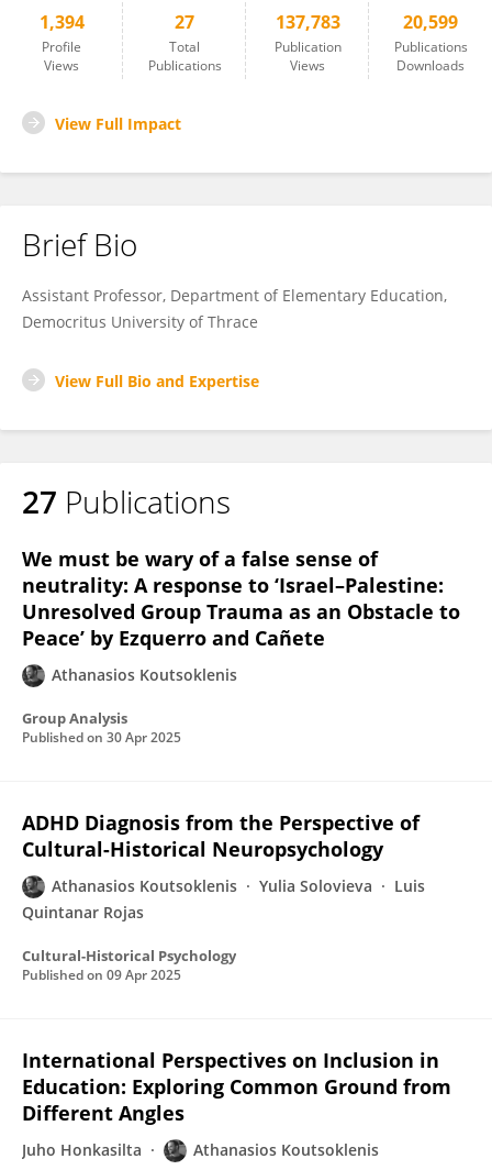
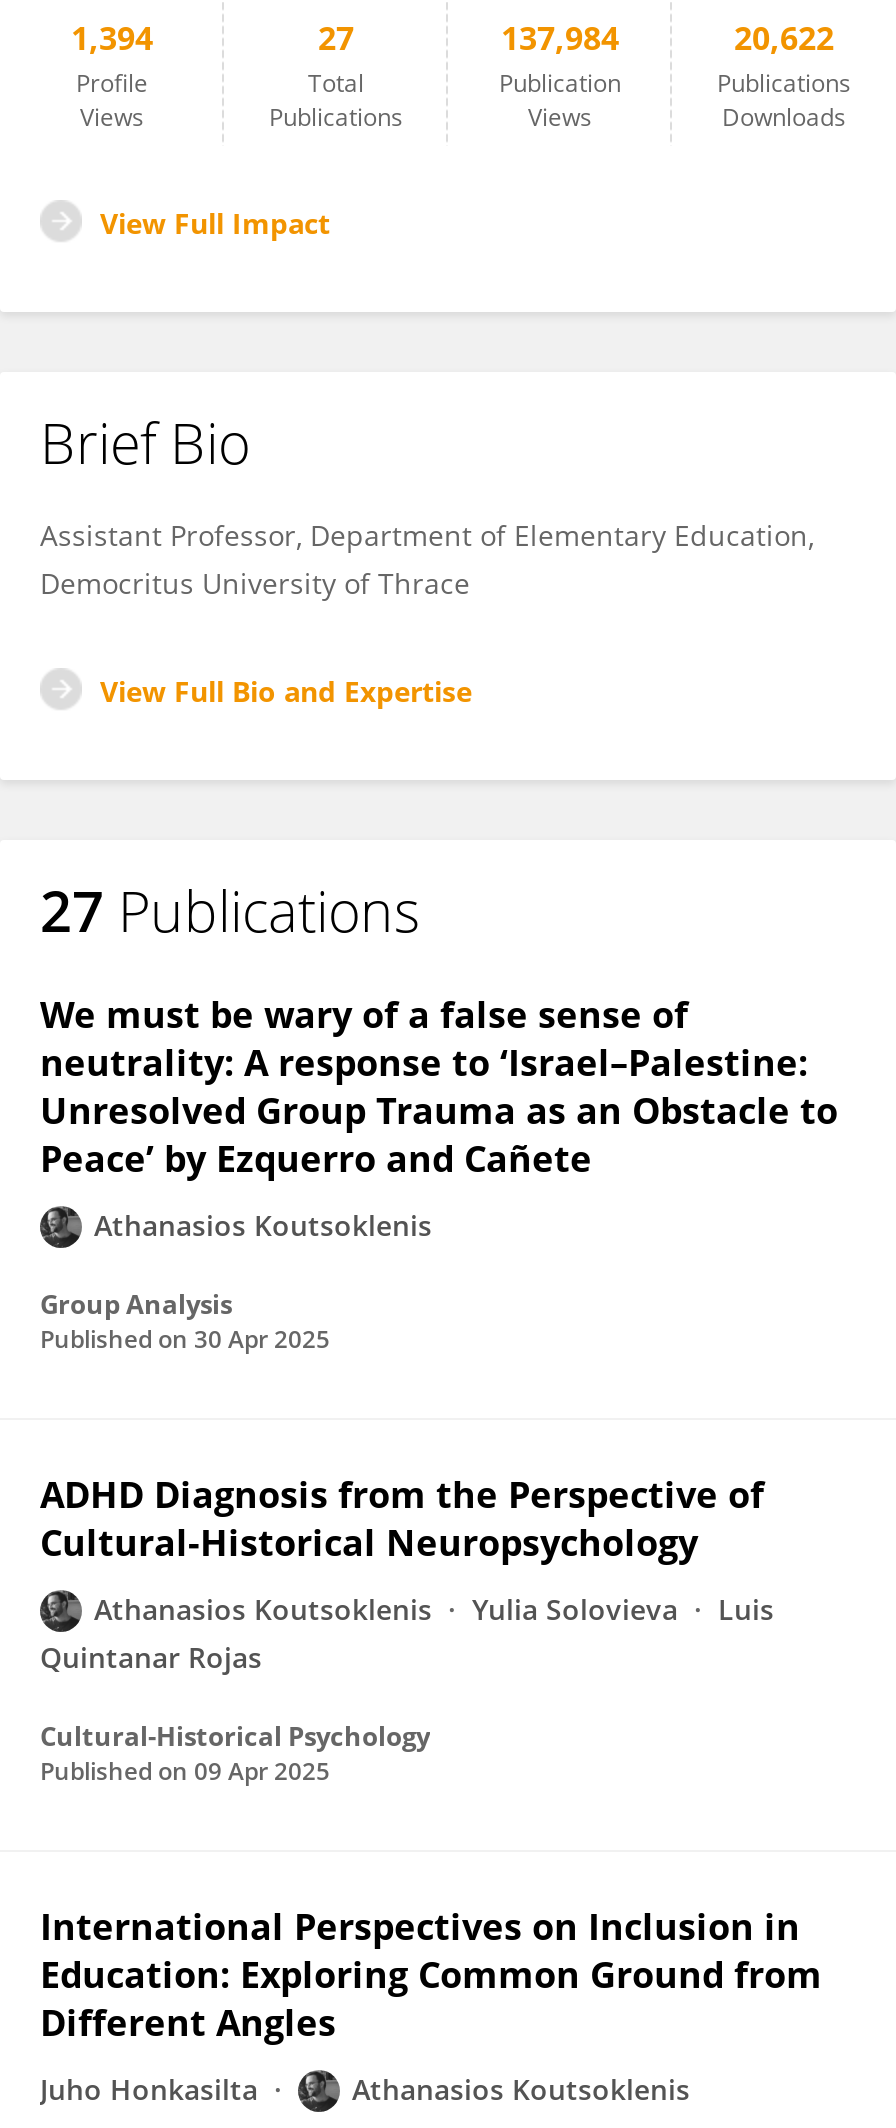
- 137,783
+ 137,984

- 20,599
+ 20,622
